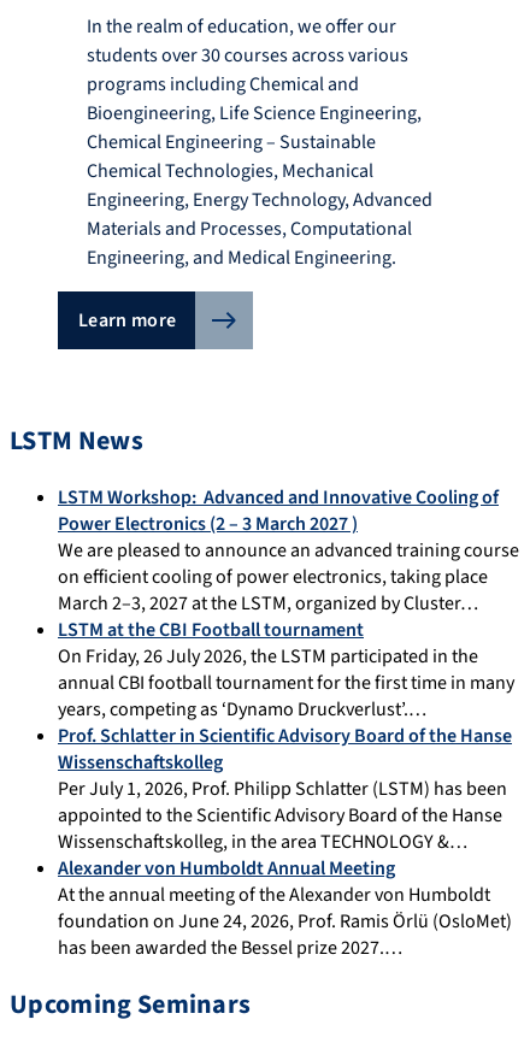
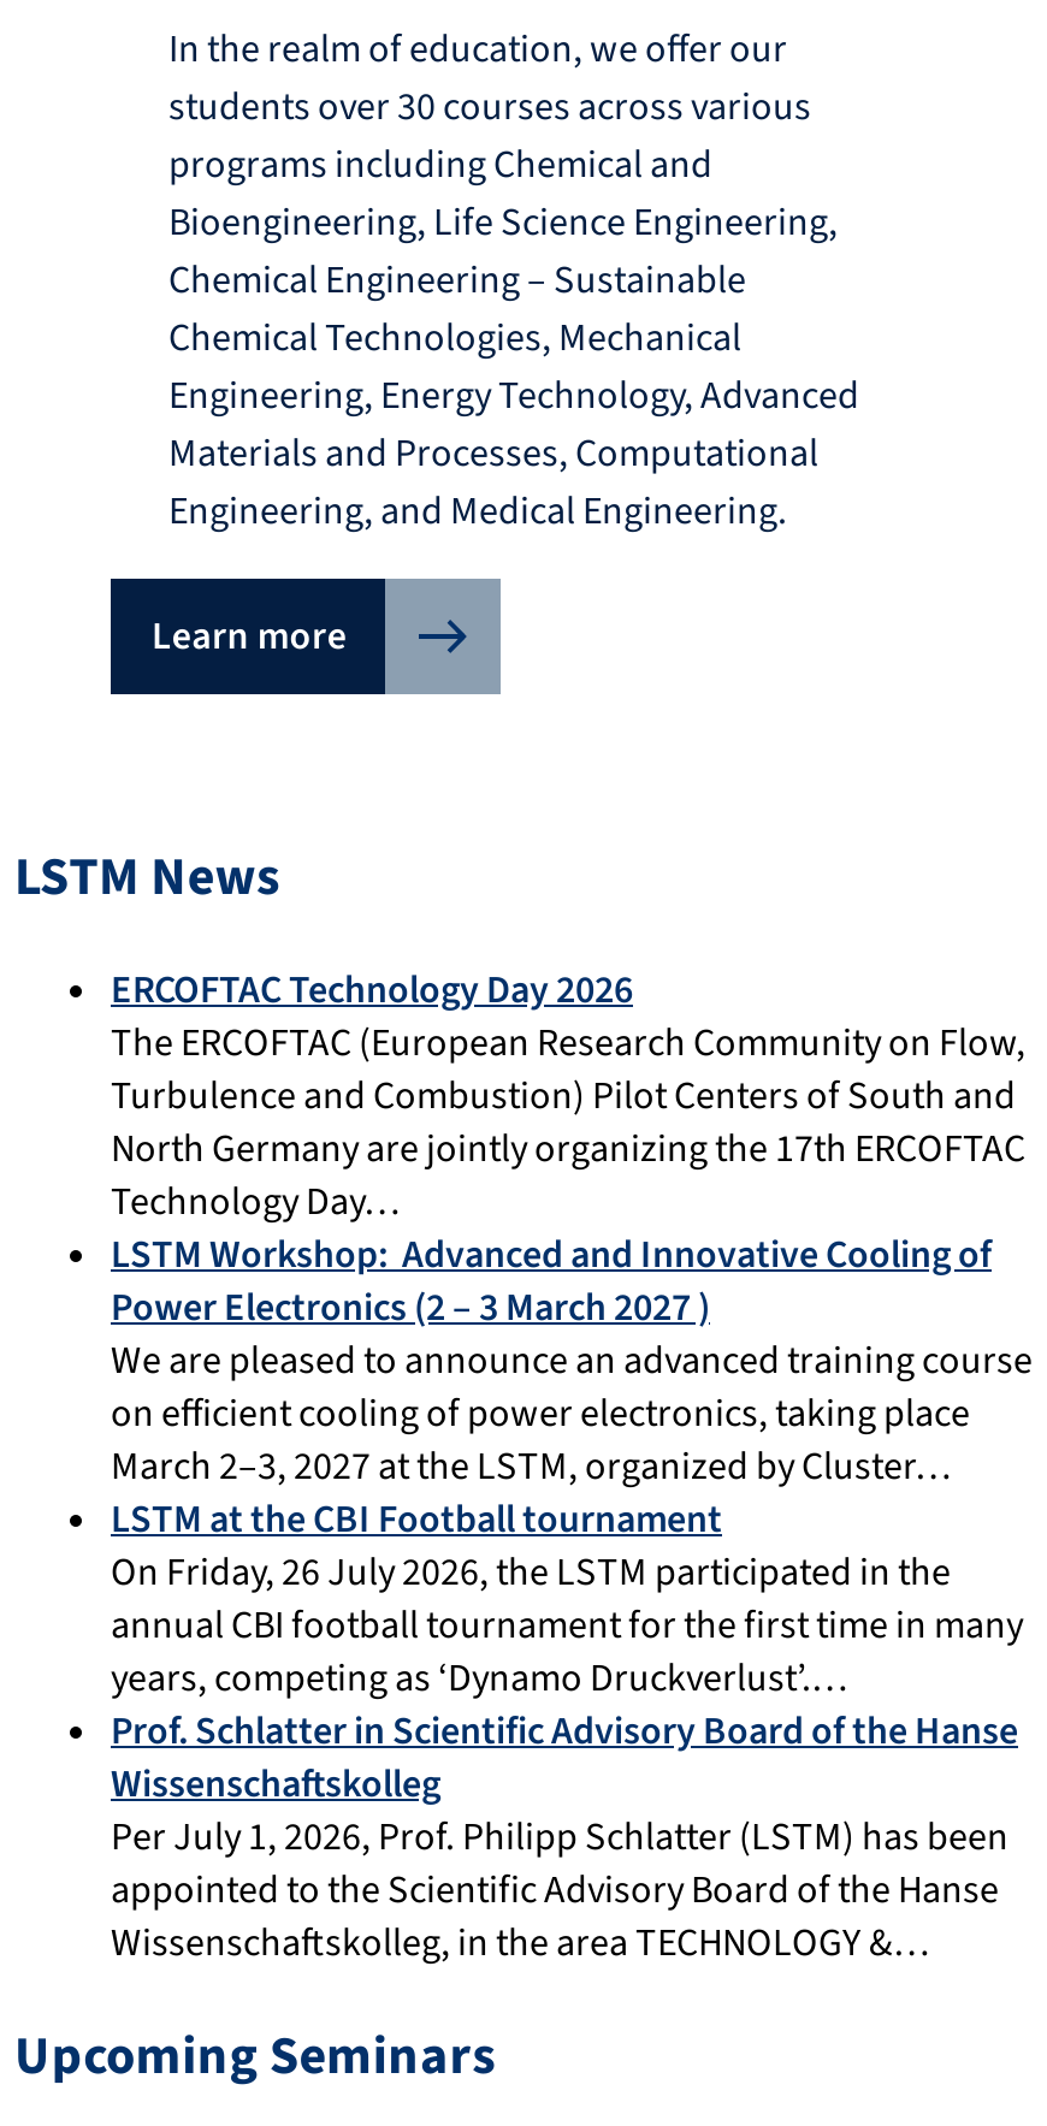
+ ERCOFTAC Technology Day 2026
+ The ERCOFTAC (European Research Community on Flow,
+ Turbulence and Combustion) Pilot Centers of South and
+ North Germany are jointly organizing the 17th ERCOFTAC
+ Technology Day…

moved down: LSTM Workshop: Advanced and Innovative Cooling of | Power Electronics (2 – 3 March 2027 ) | We are pleased to announce an advanced training course | ... | appointed to the Scientific Advisory Board of the Hanse | Wissenschaftskolleg, in the area TECHNOLOGY &…

- Alexander von Humboldt Annual Meeting
- At the annual meeting of the Alexander von Humboldt
- foundation on June 24, 2026, Prof. Ramis Örlü (OsloMet)
- has been awarded the Bessel prize 2027.…
